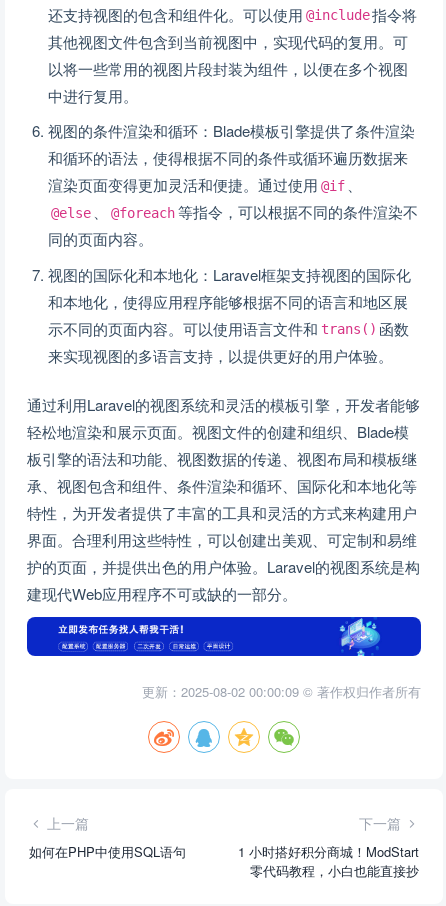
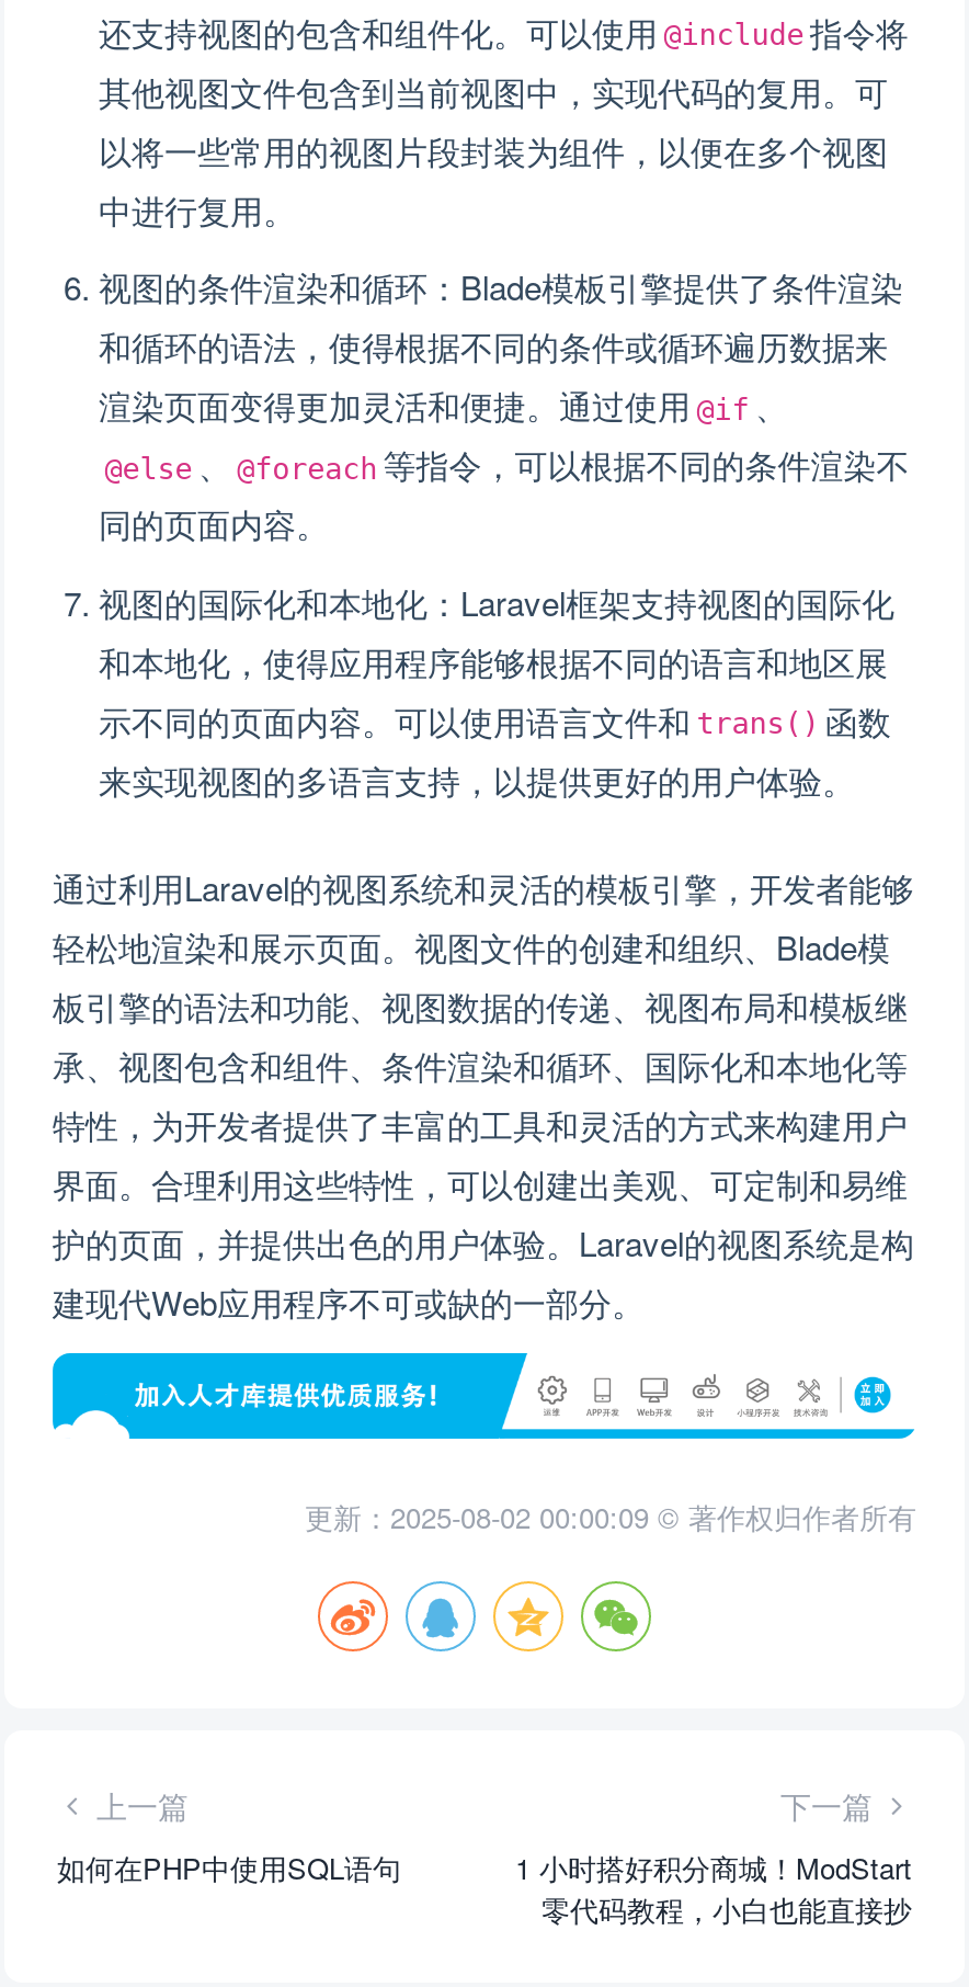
- [image]
+ [image]
